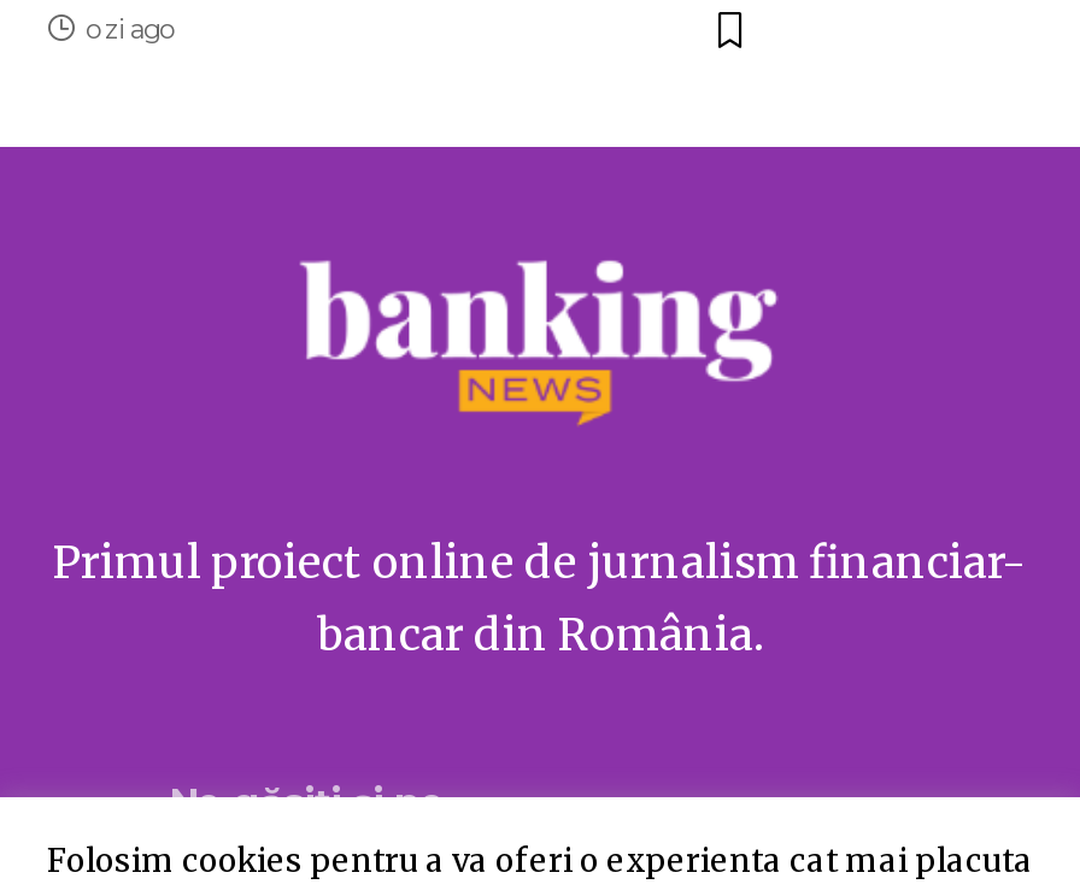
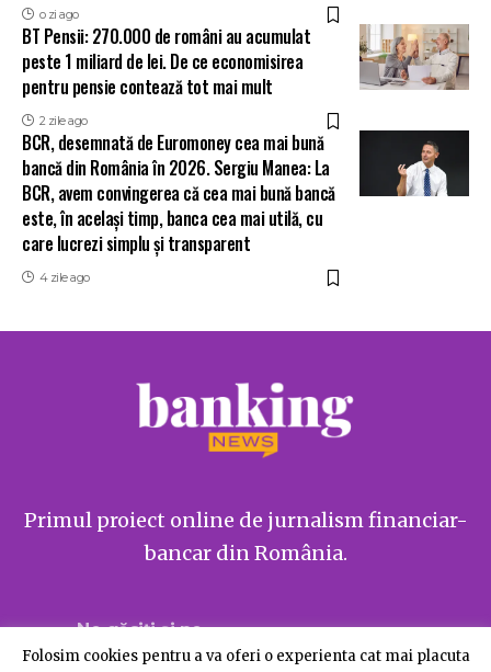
+ [image]
+ BT Pensii: 270.000 de români au acumulat
+ peste 1 miliard de lei. De ce economisirea
+ pentru pensie contează tot mai mult
+ 2 zile ago
+ BCR, desemnată de Euromoney cea mai bună
+ bancă din România în 2026. Sergiu Manea: La
+ BCR, avem convingerea că cea mai bună bancă
+ este, în același timp, banca cea mai utilă, cu
+ care lucrezi simplu și transparent
+ 4 zile ago

+ [image]
